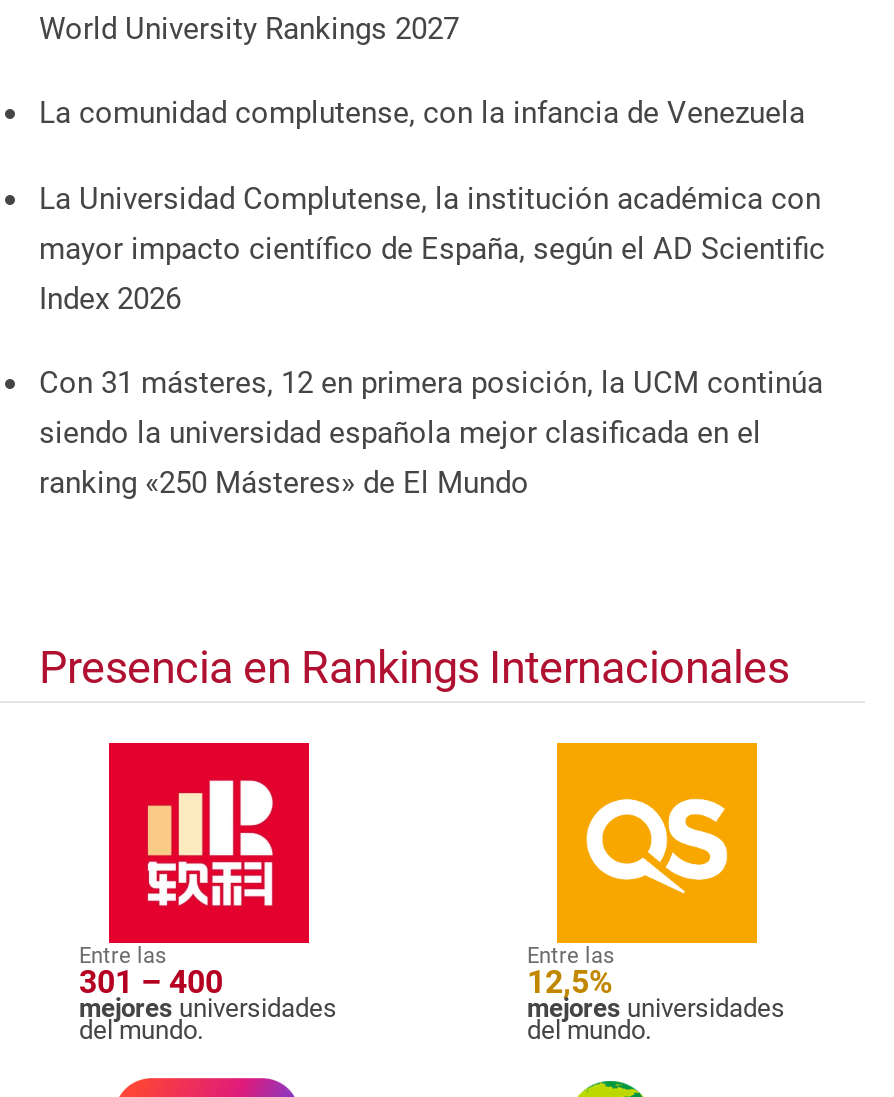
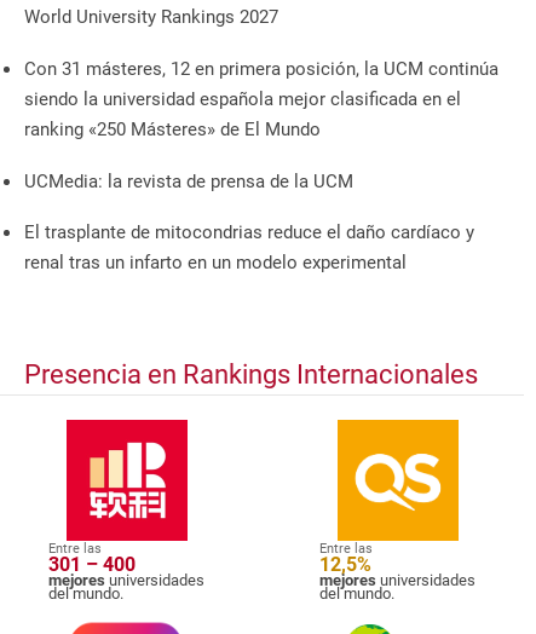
- La comunidad complutense, con la infancia de Venezuela
- La Universidad Complutense, la institución académica con
- mayor impacto científico de España, según el AD Scientific
- Index 2026

moved up: Con 31 másteres, 12 en primera posición, la UCM continúa | siendo la universidad española mejor clasificada en el | ranking «250 Másteres» de El Mundo

+ UCMedia: la revista de prensa de la UCM
+ El trasplante de mitocondrias reduce el daño cardíaco y
+ renal tras un infarto en un modelo experimental
